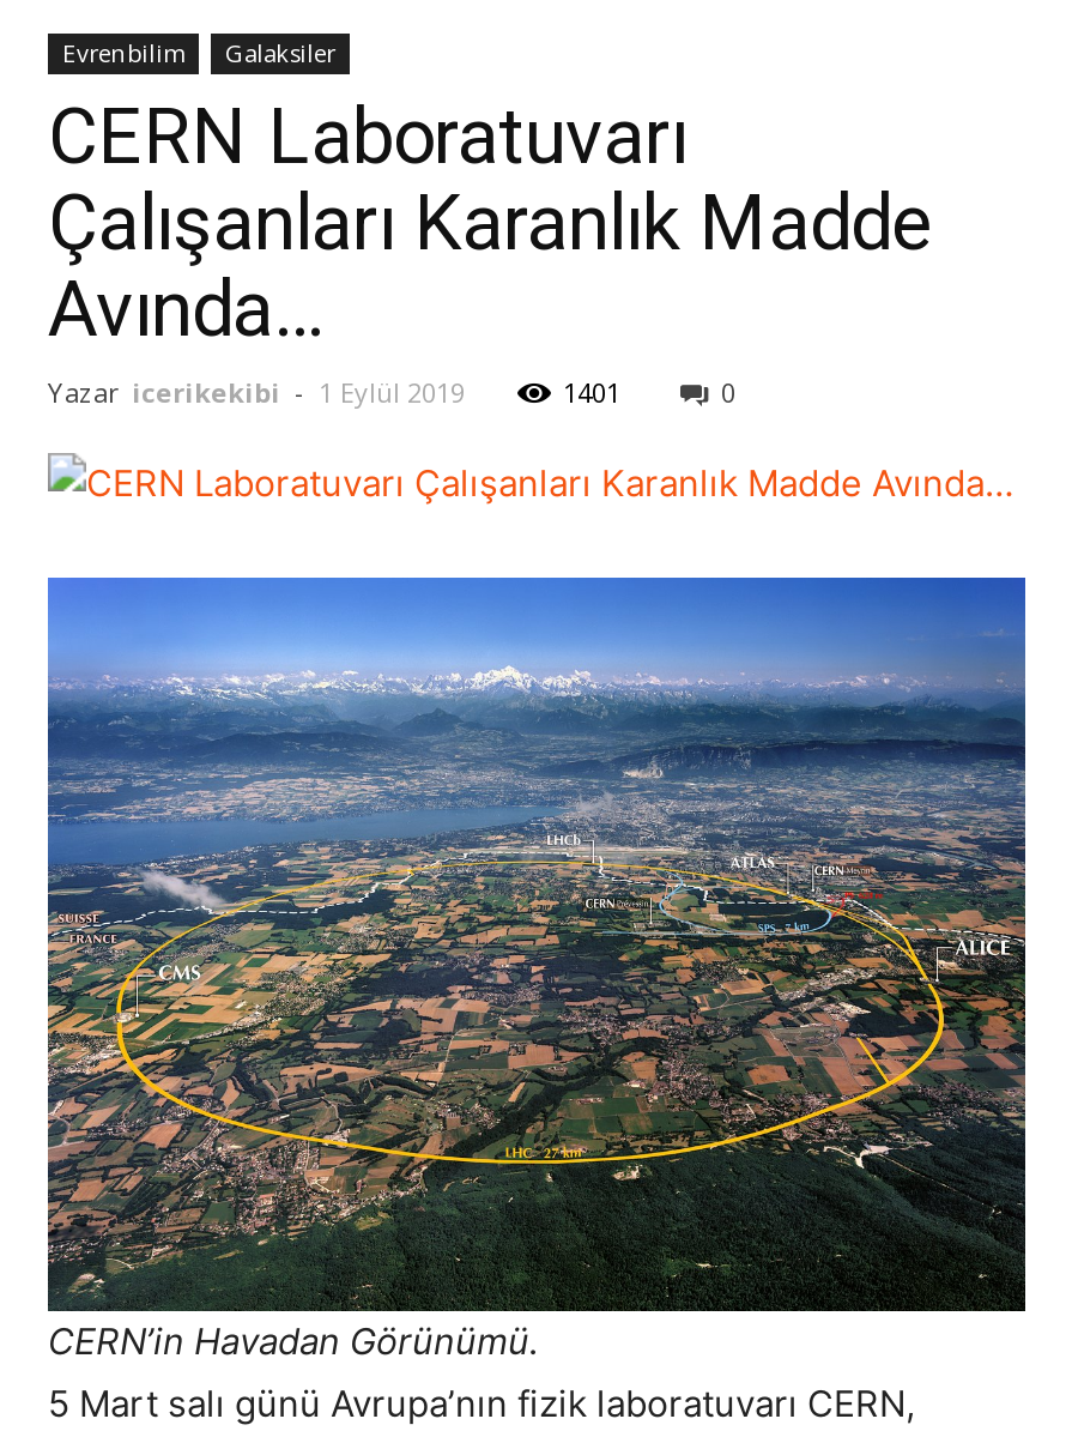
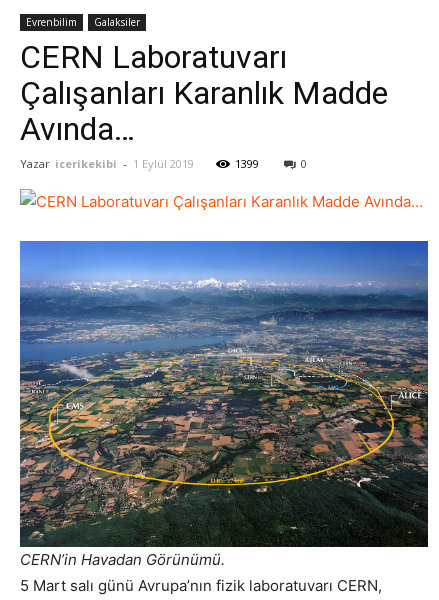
- 1401
+ 1399
